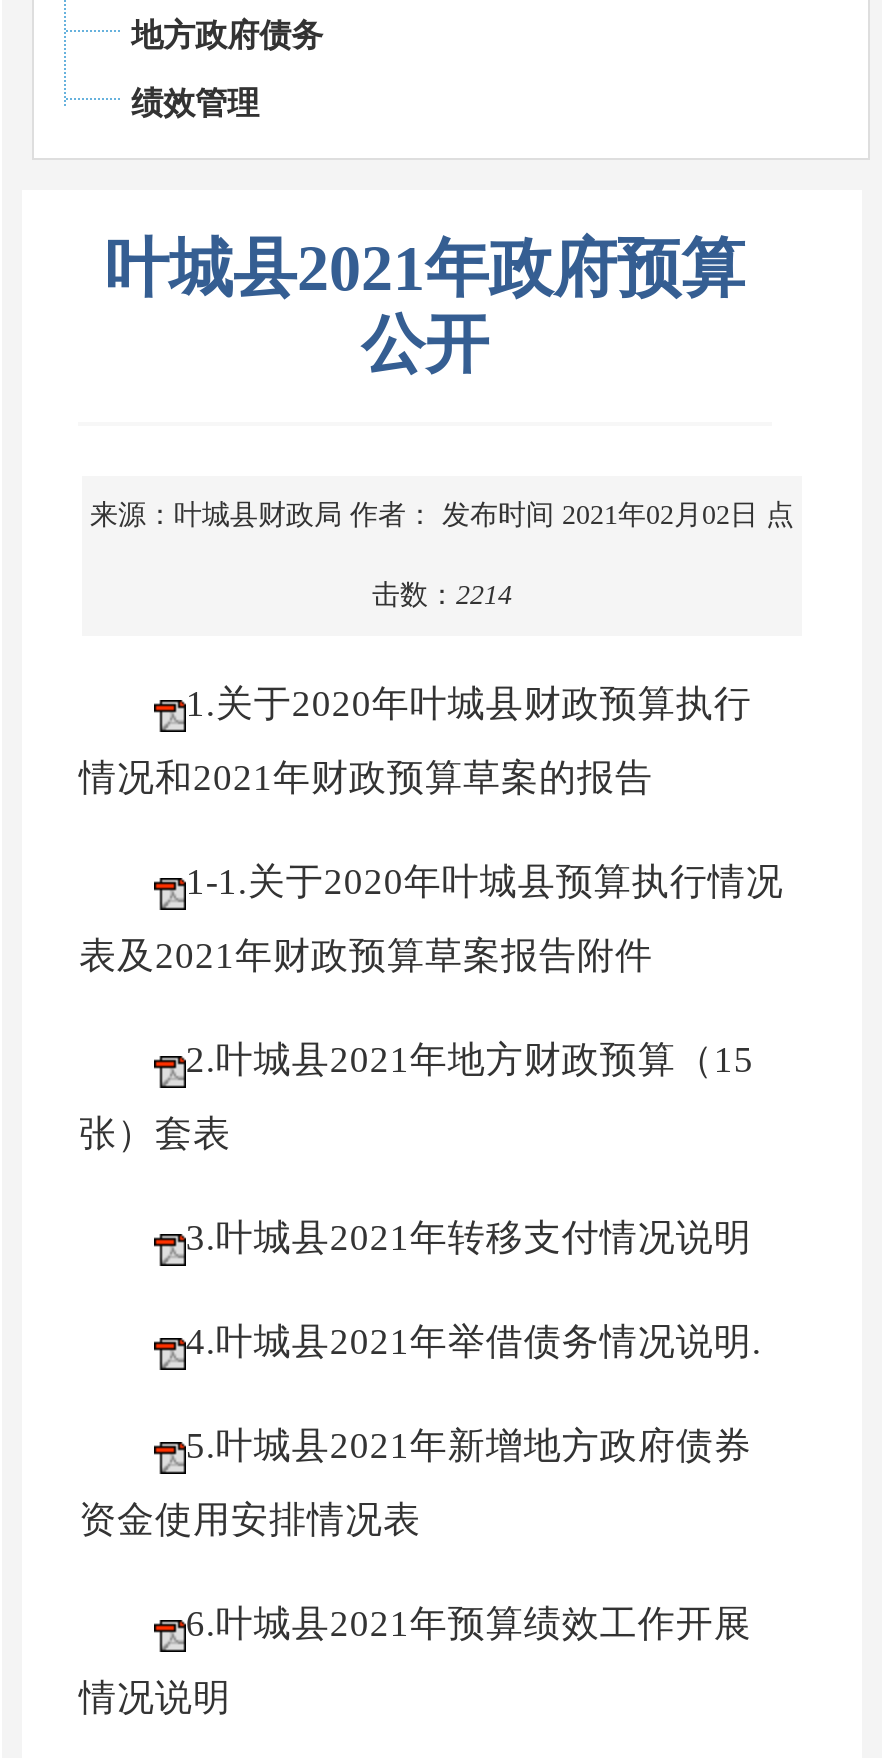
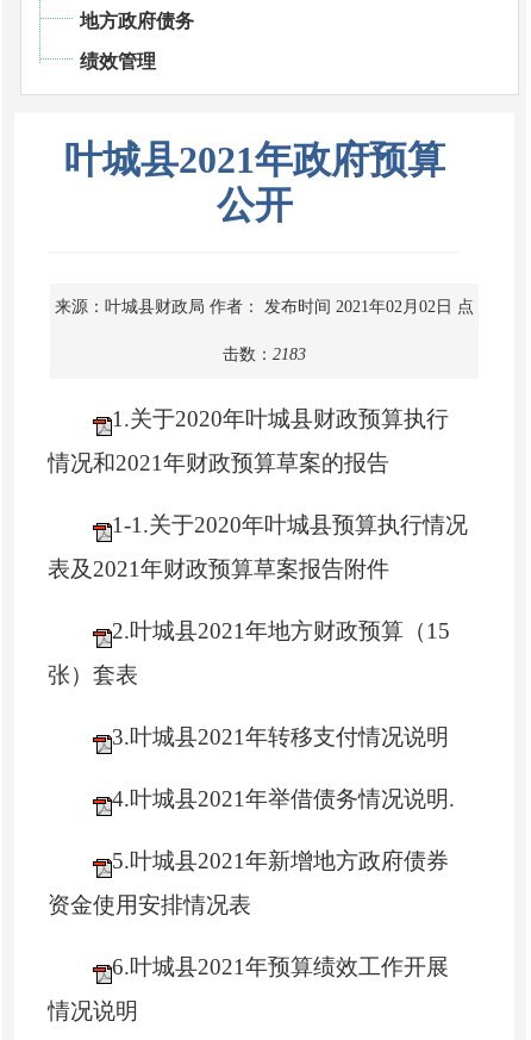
- 击数：2214
+ 击数：2183
